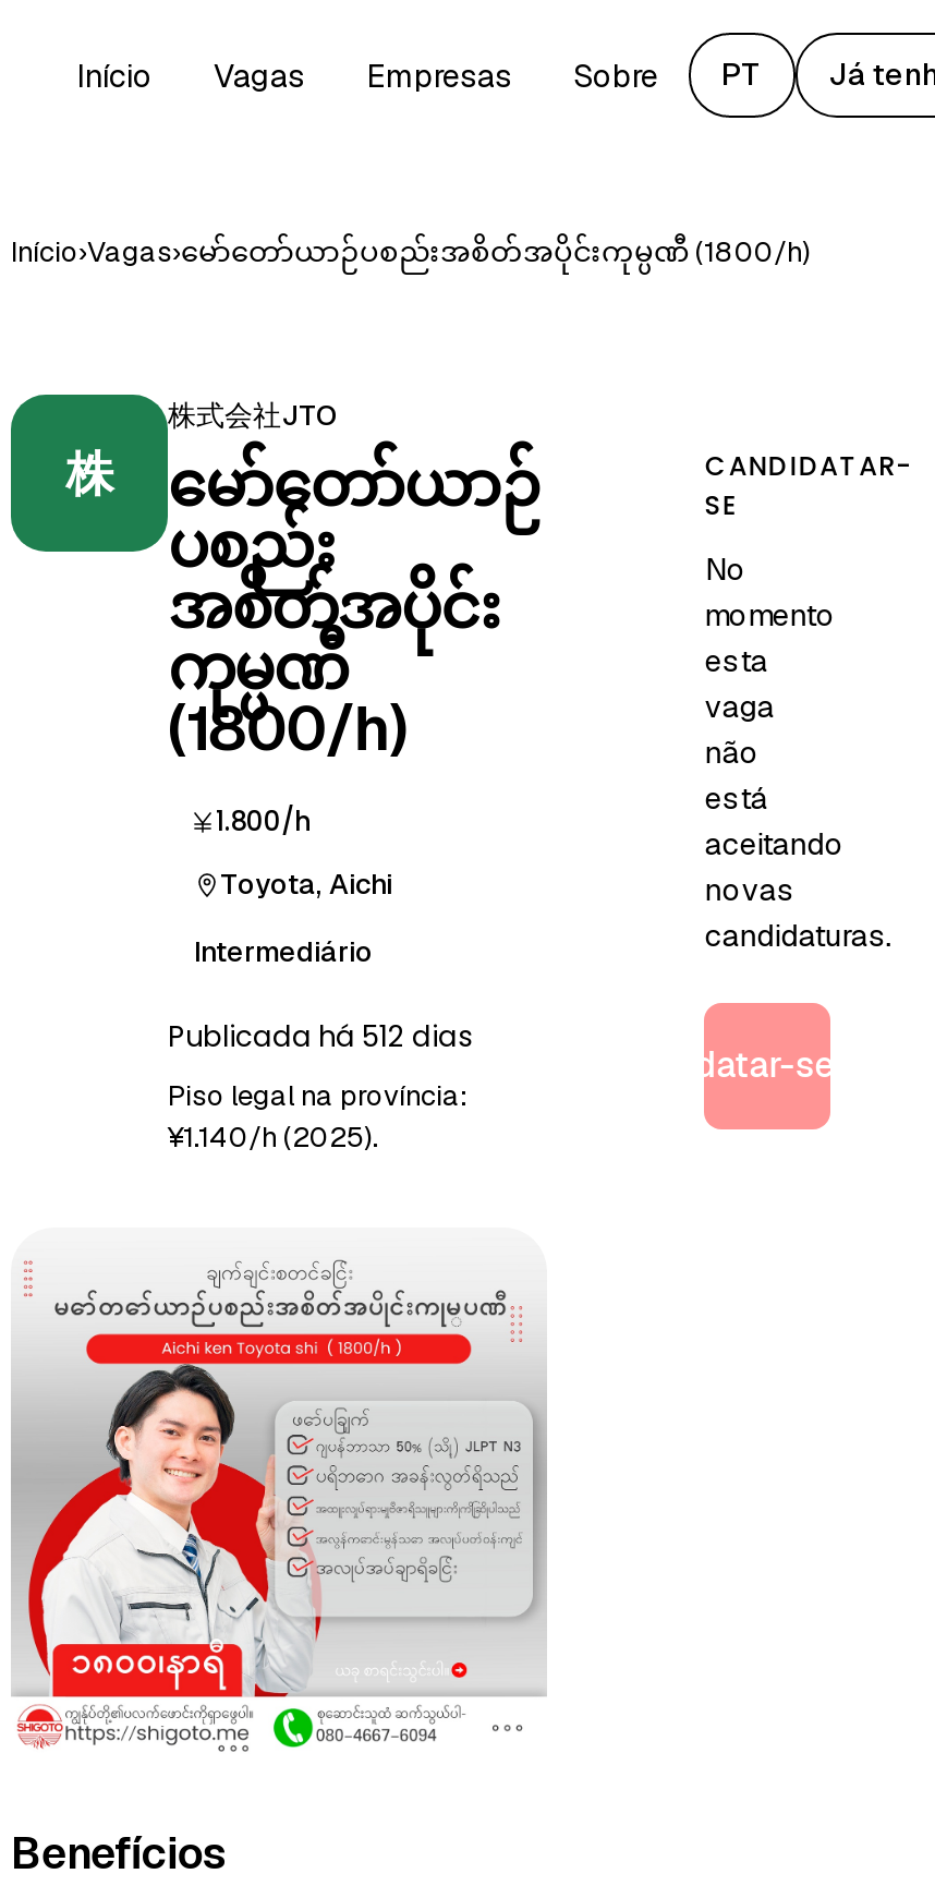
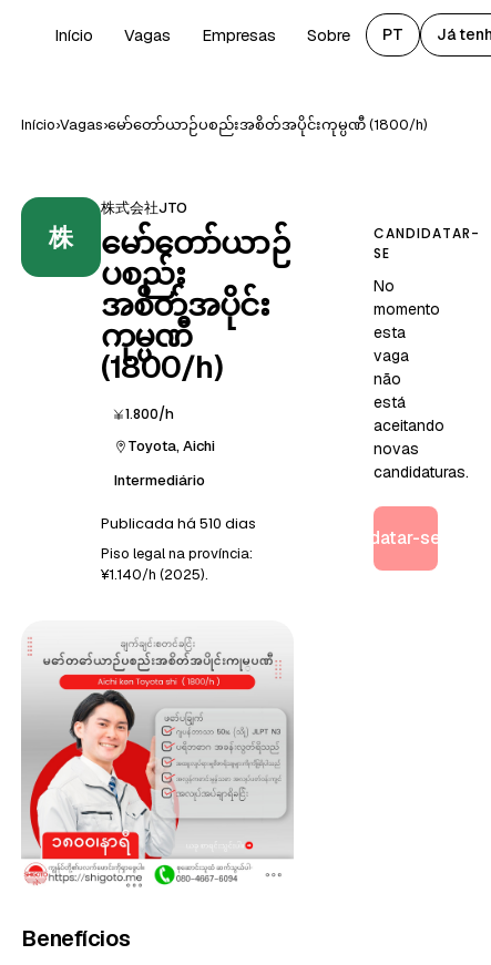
- Publicada há 512 dias
+ Publicada há 510 dias
